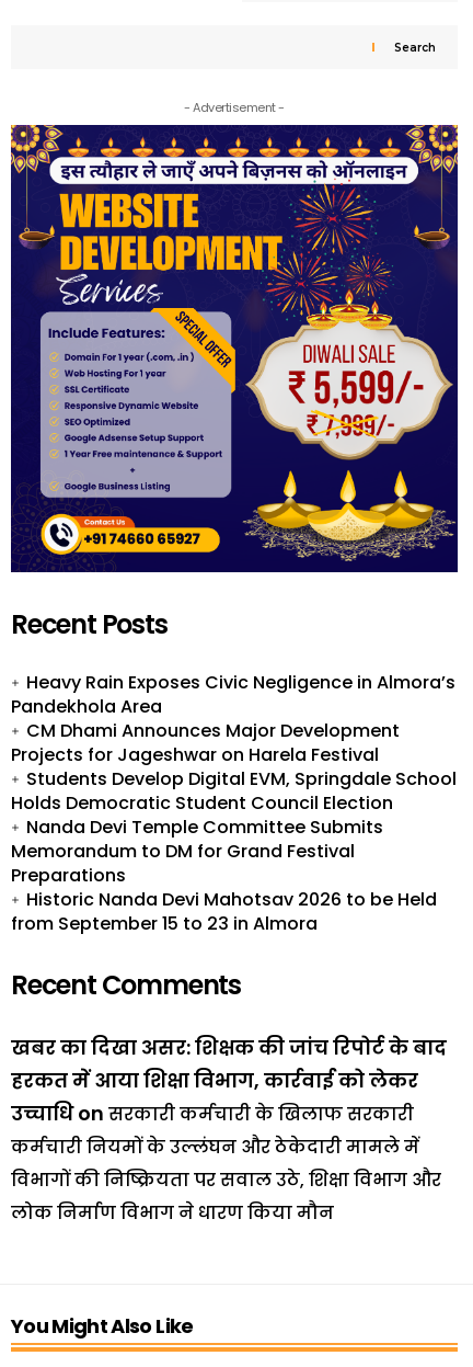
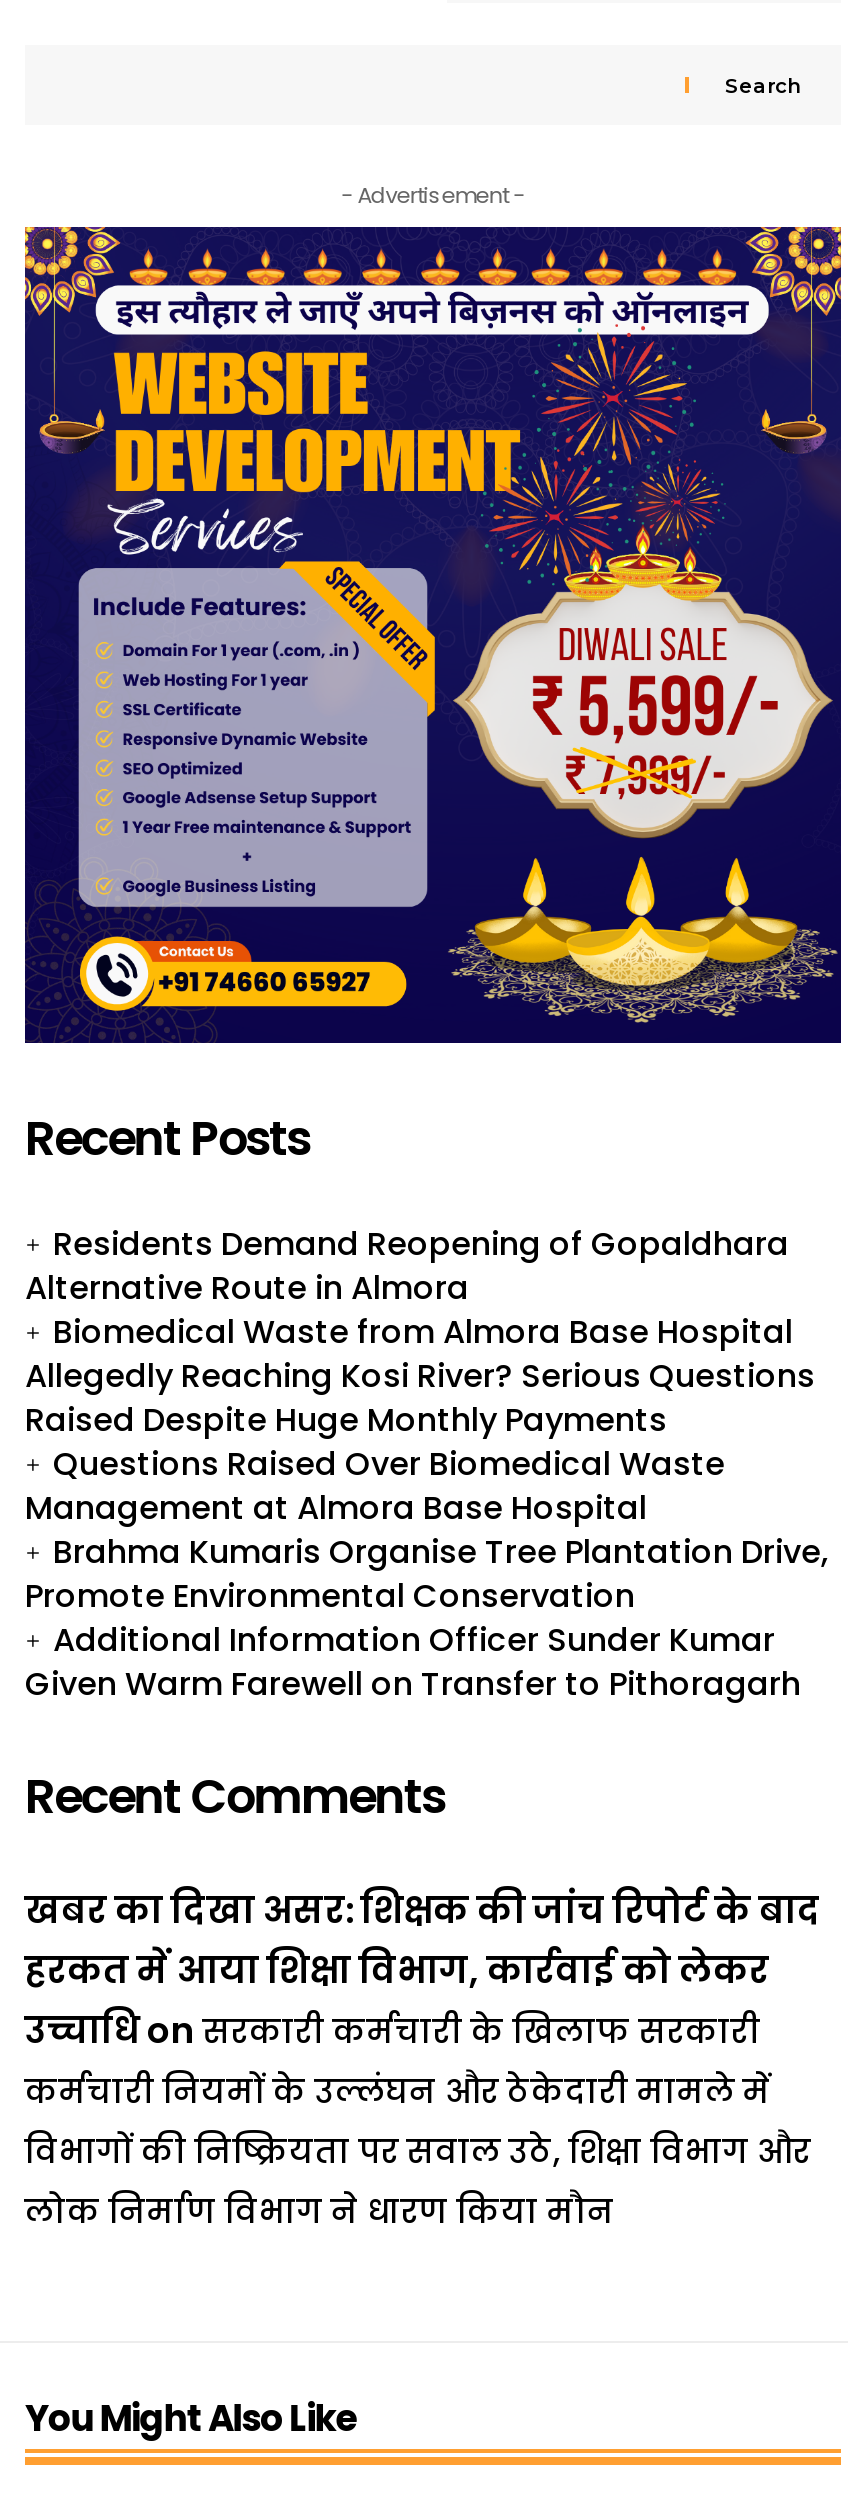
- Heavy Rain Exposes Civic Negligence in Almora’s
- Pandekhola Area
- CM Dhami Announces Major Development
- Projects for Jageshwar on Harela Festival
- Students Develop Digital EVM, Springdale School
- Holds Democratic Student Council Election
- Nanda Devi Temple Committee Submits
- Memorandum to DM for Grand Festival
- Preparations
- Historic Nanda Devi Mahotsav 2026 to be Held
- from September 15 to 23 in Almora
+ Residents Demand Reopening of Gopaldhara
+ Alternative Route in Almora
+ Biomedical Waste from Almora Base Hospital
+ Allegedly Reaching Kosi River? Serious Questions
+ Raised Despite Huge Monthly Payments
+ Questions Raised Over Biomedical Waste
+ Management at Almora Base Hospital
+ Brahma Kumaris Organise Tree Plantation Drive,
+ Promote Environmental Conservation
+ Additional Information Officer Sunder Kumar
+ Given Warm Farewell on Transfer to Pithoragarh
